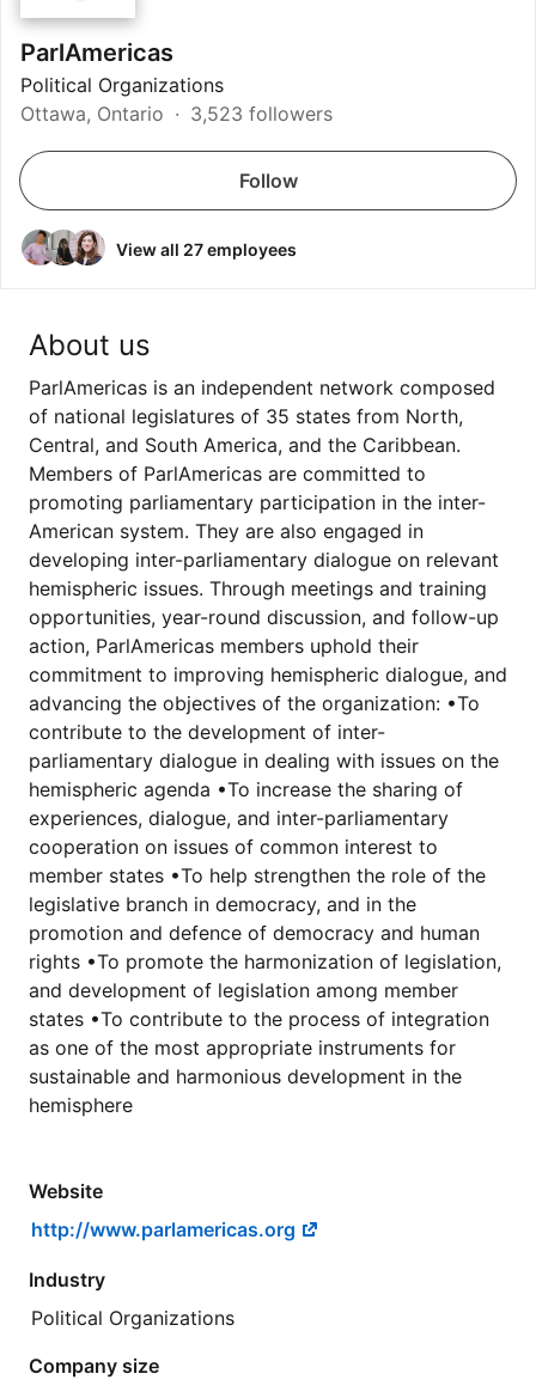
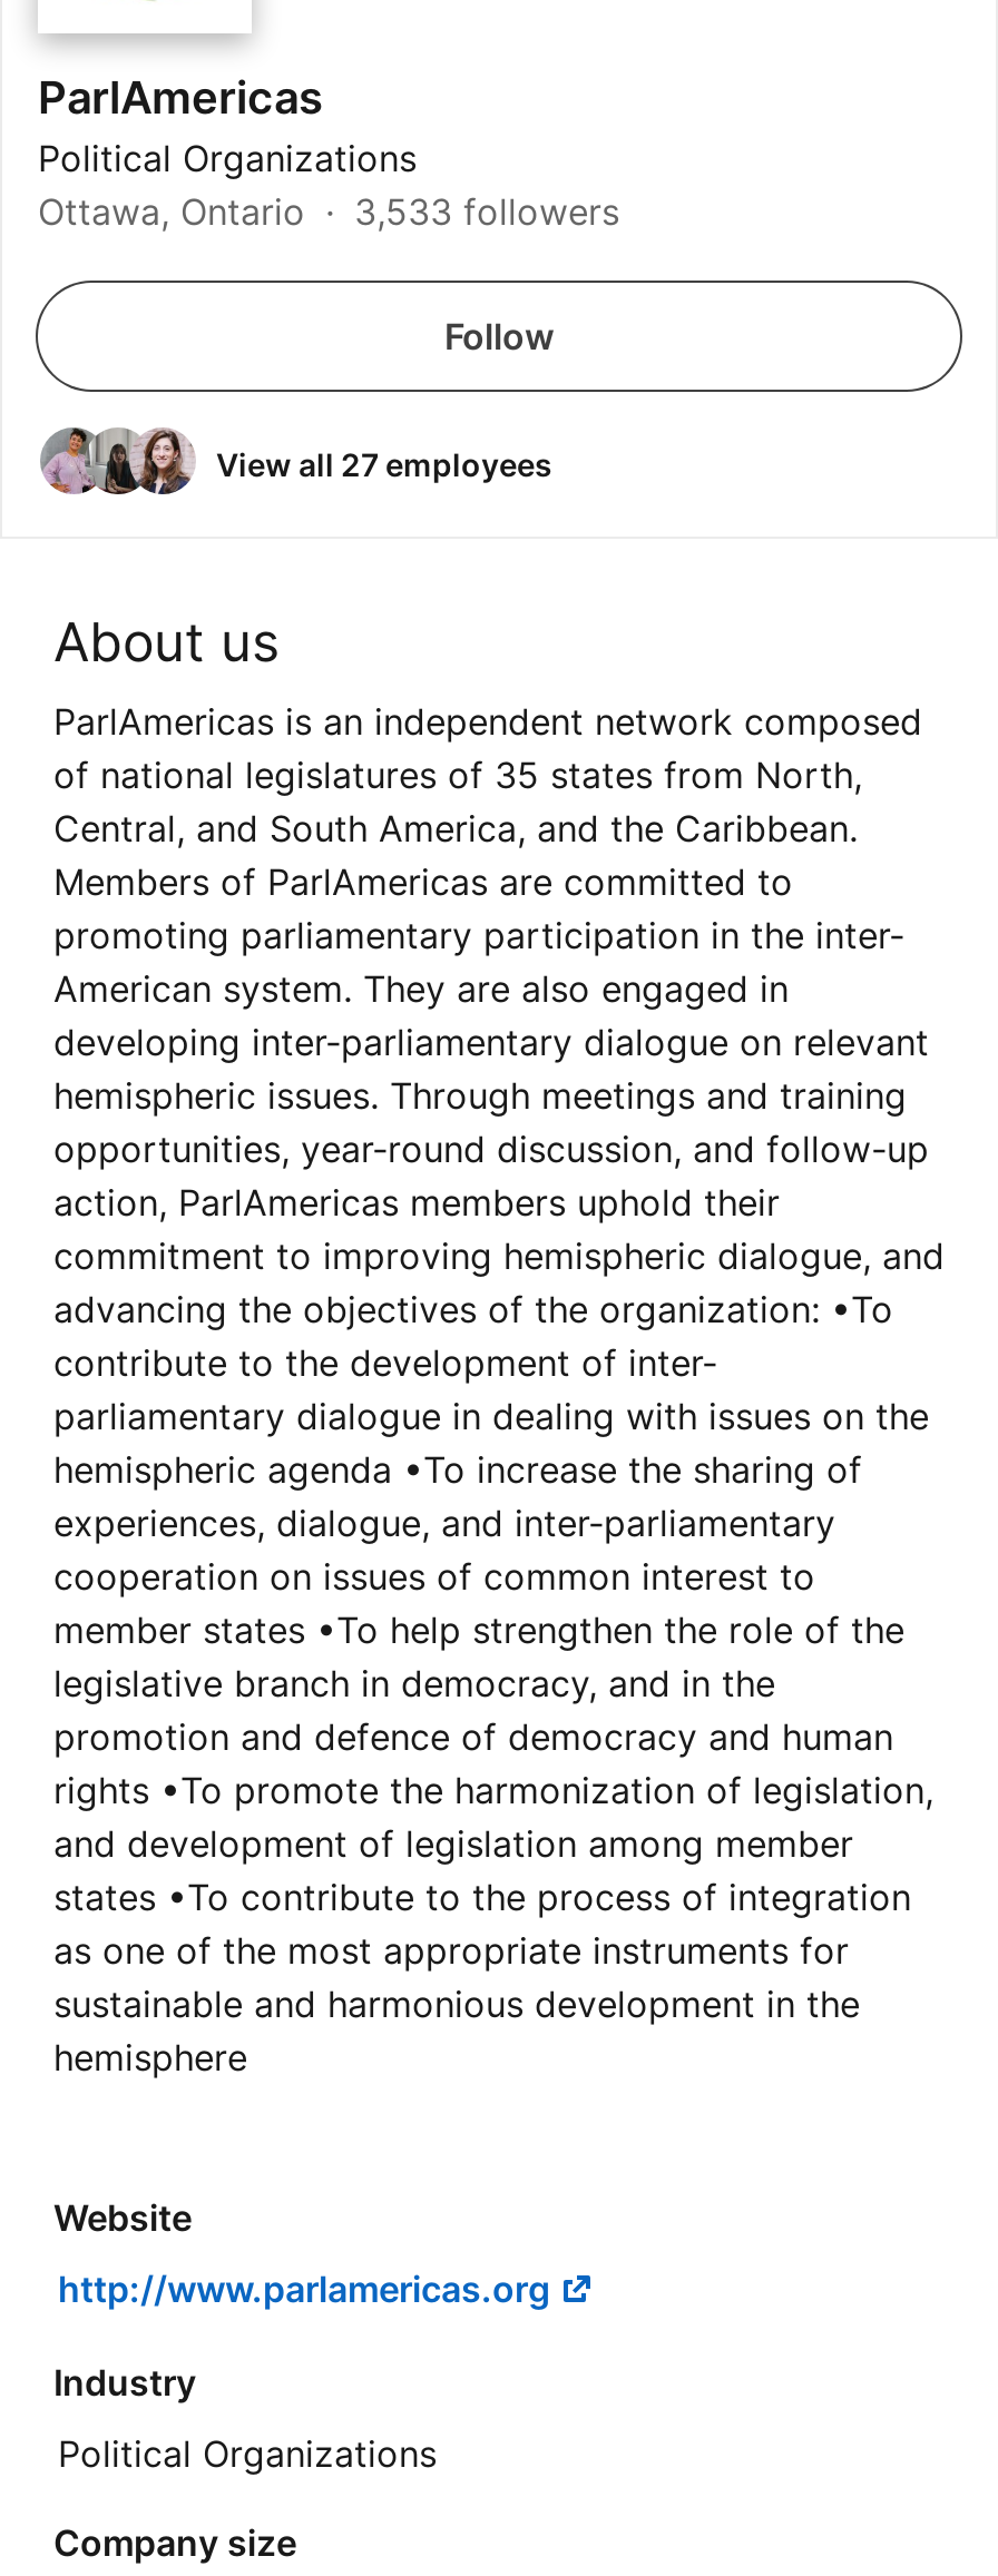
- Ottawa, Ontario 3,523 followers
+ Ottawa, Ontario 3,533 followers
